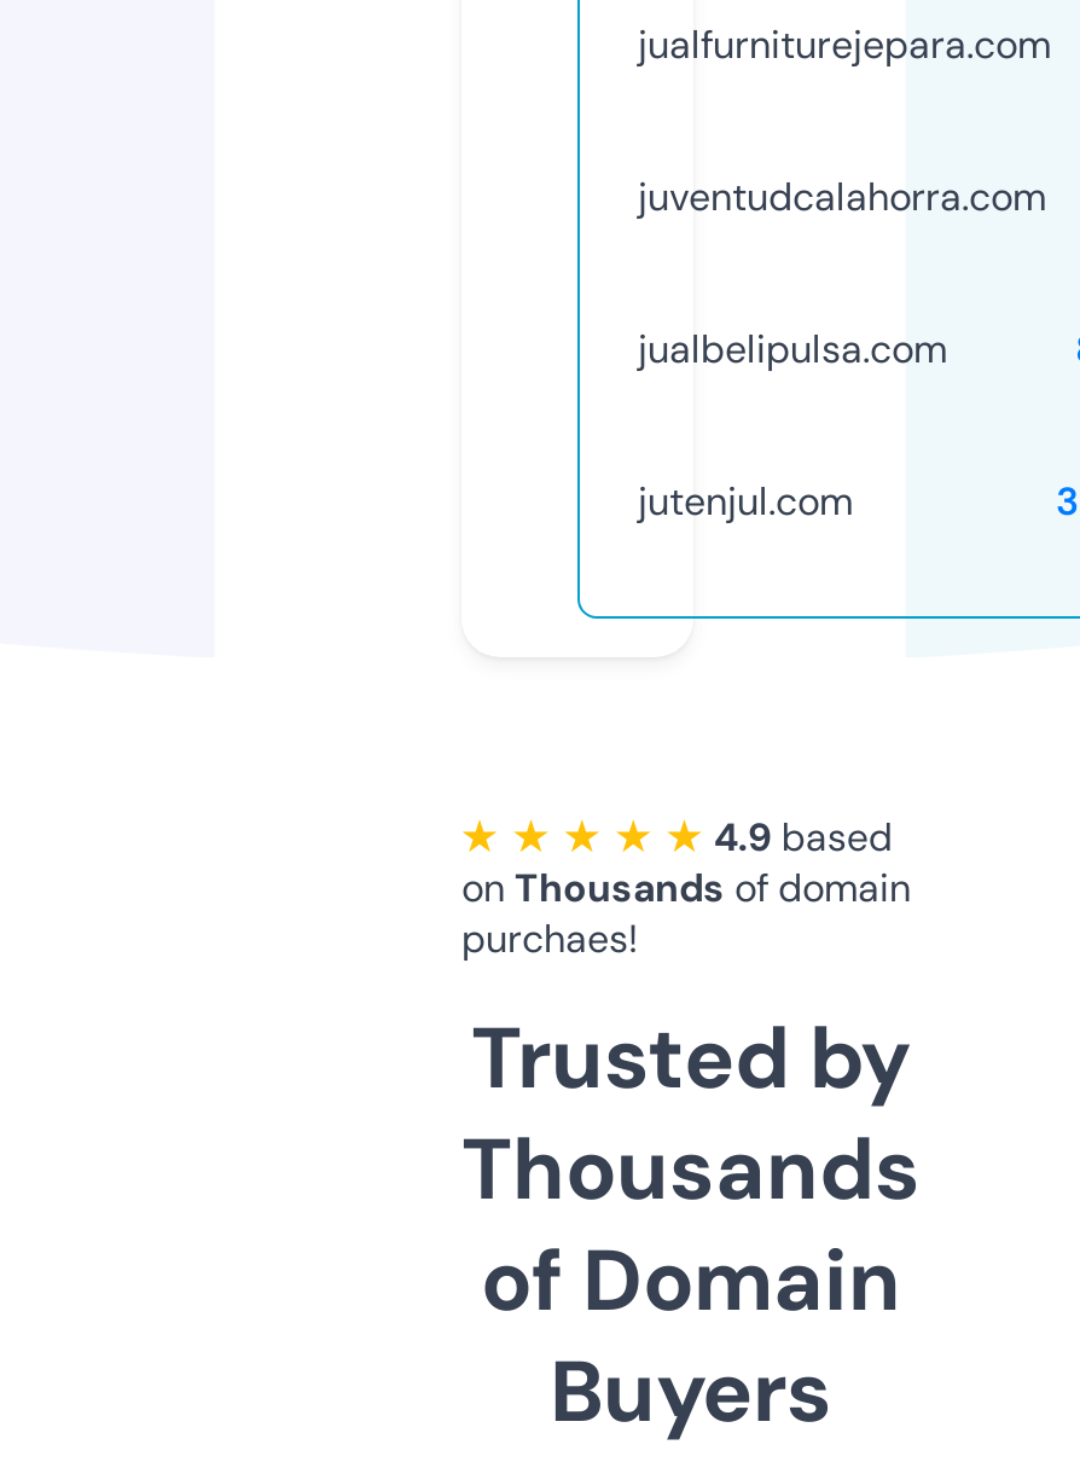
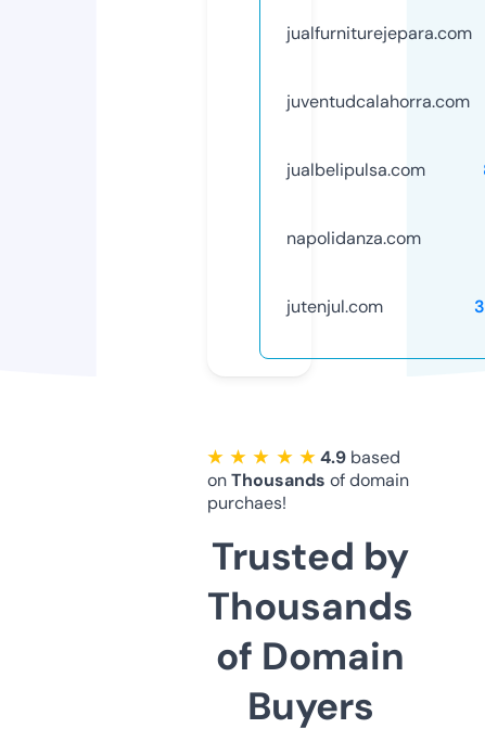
+ napolidanza.com
